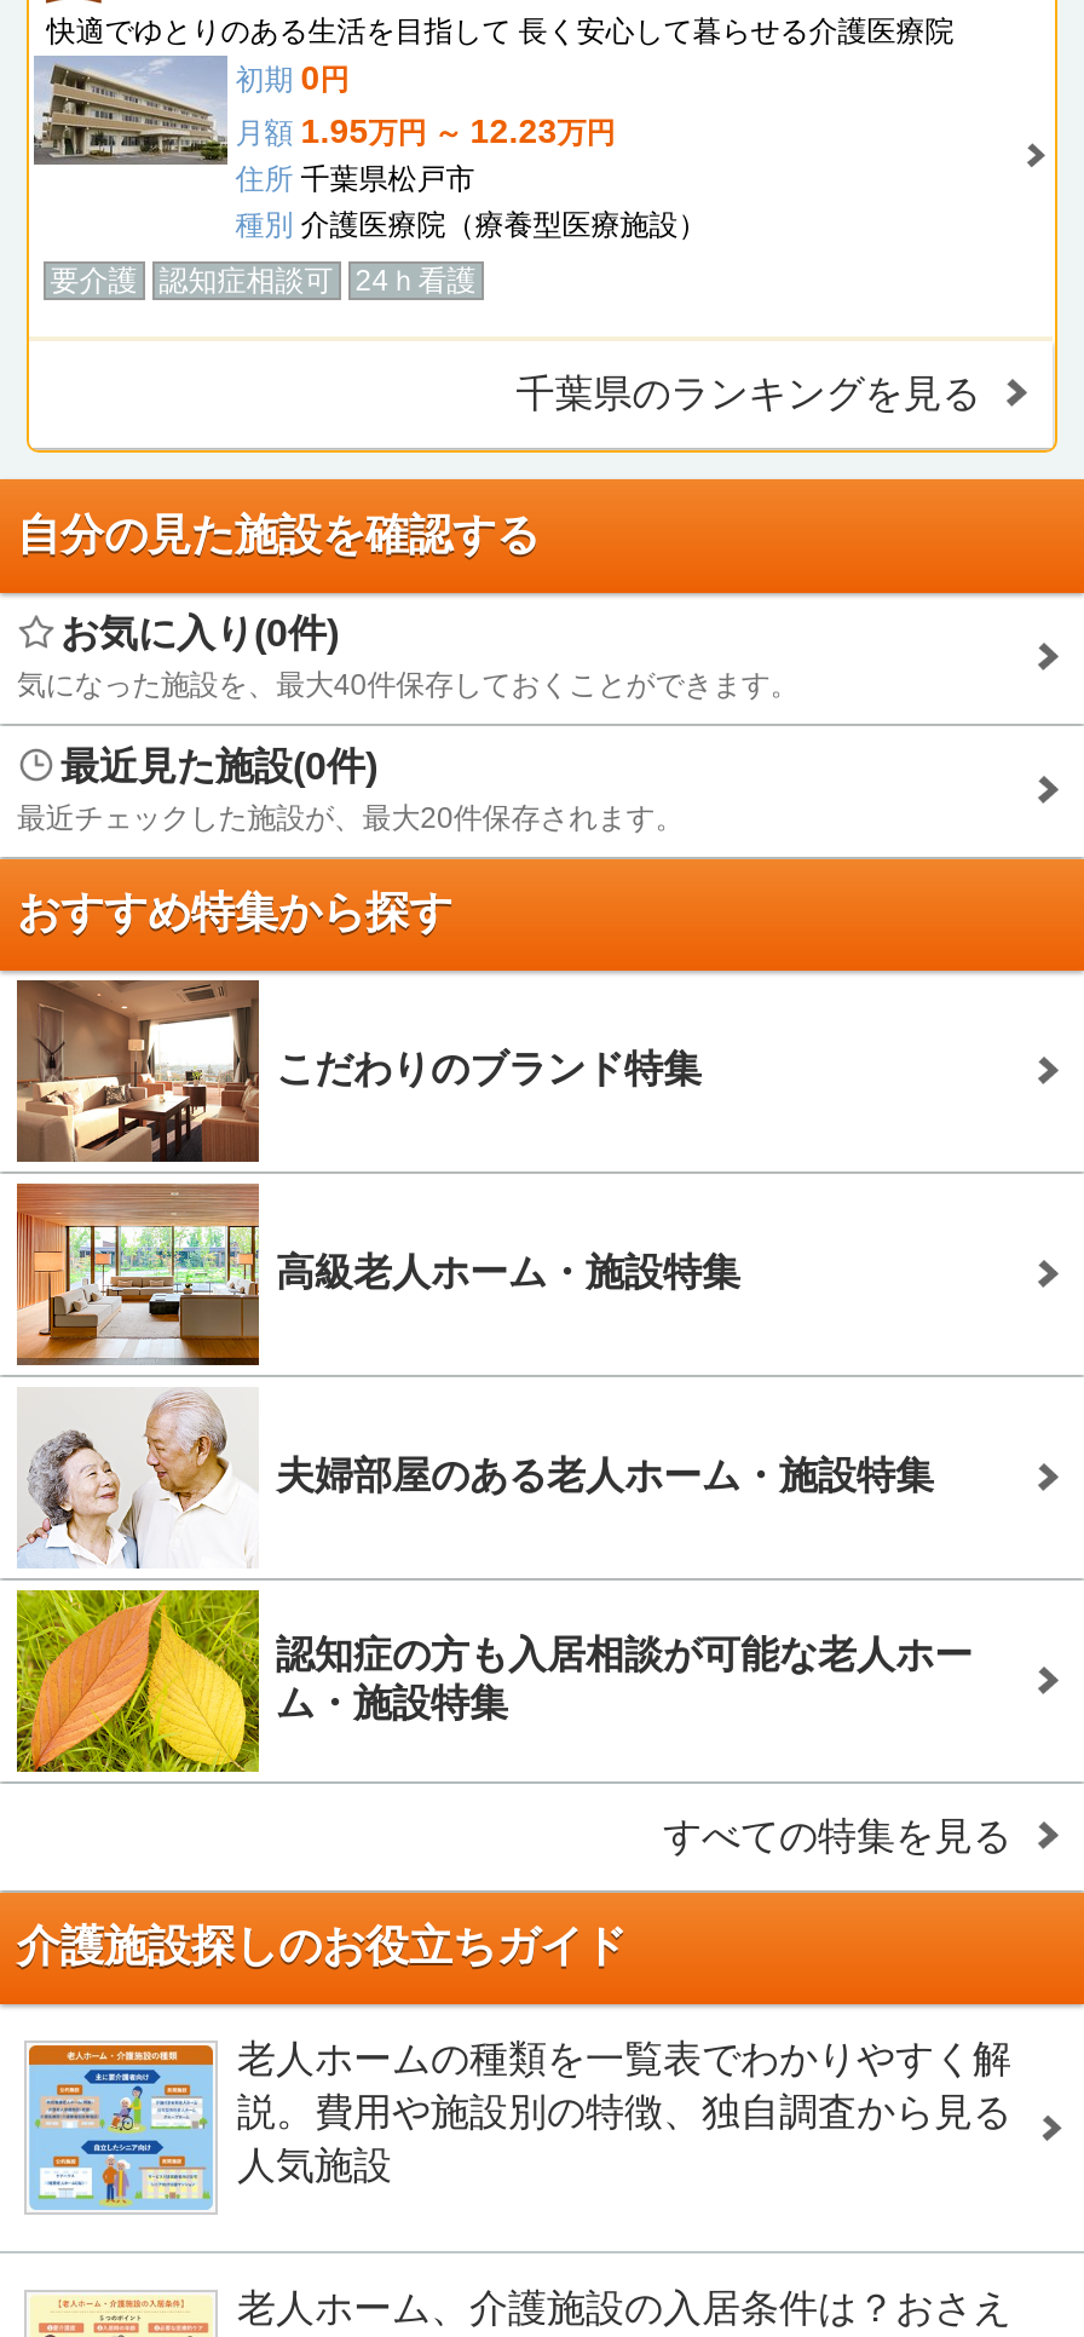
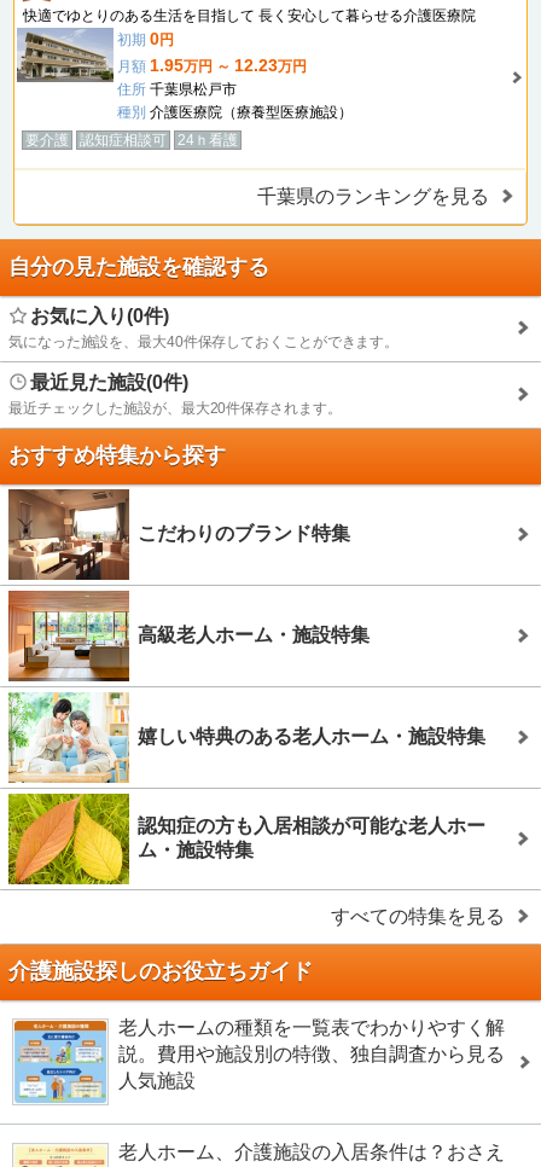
- [image]
- 夫婦部屋のある老人ホーム・施設特集
+ [image]
+ 嬉しい特典のある老人ホーム・施設特集
